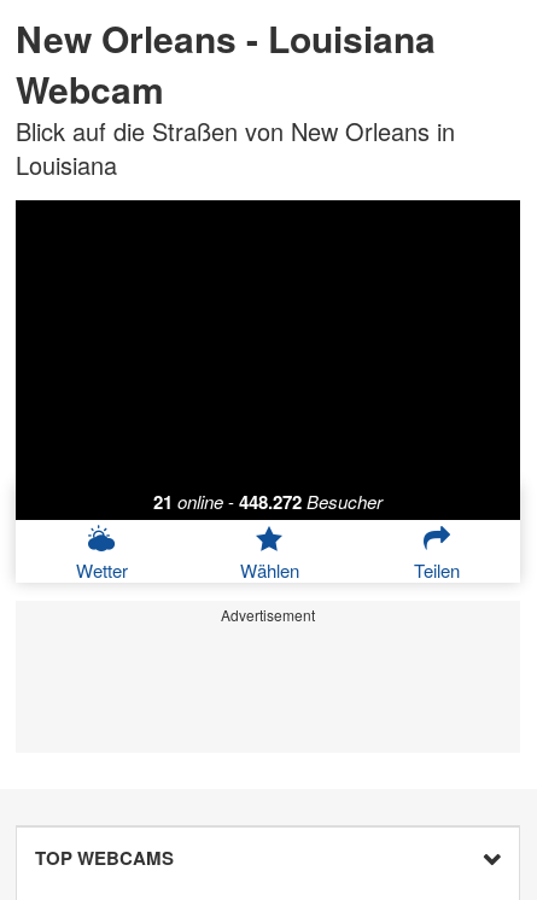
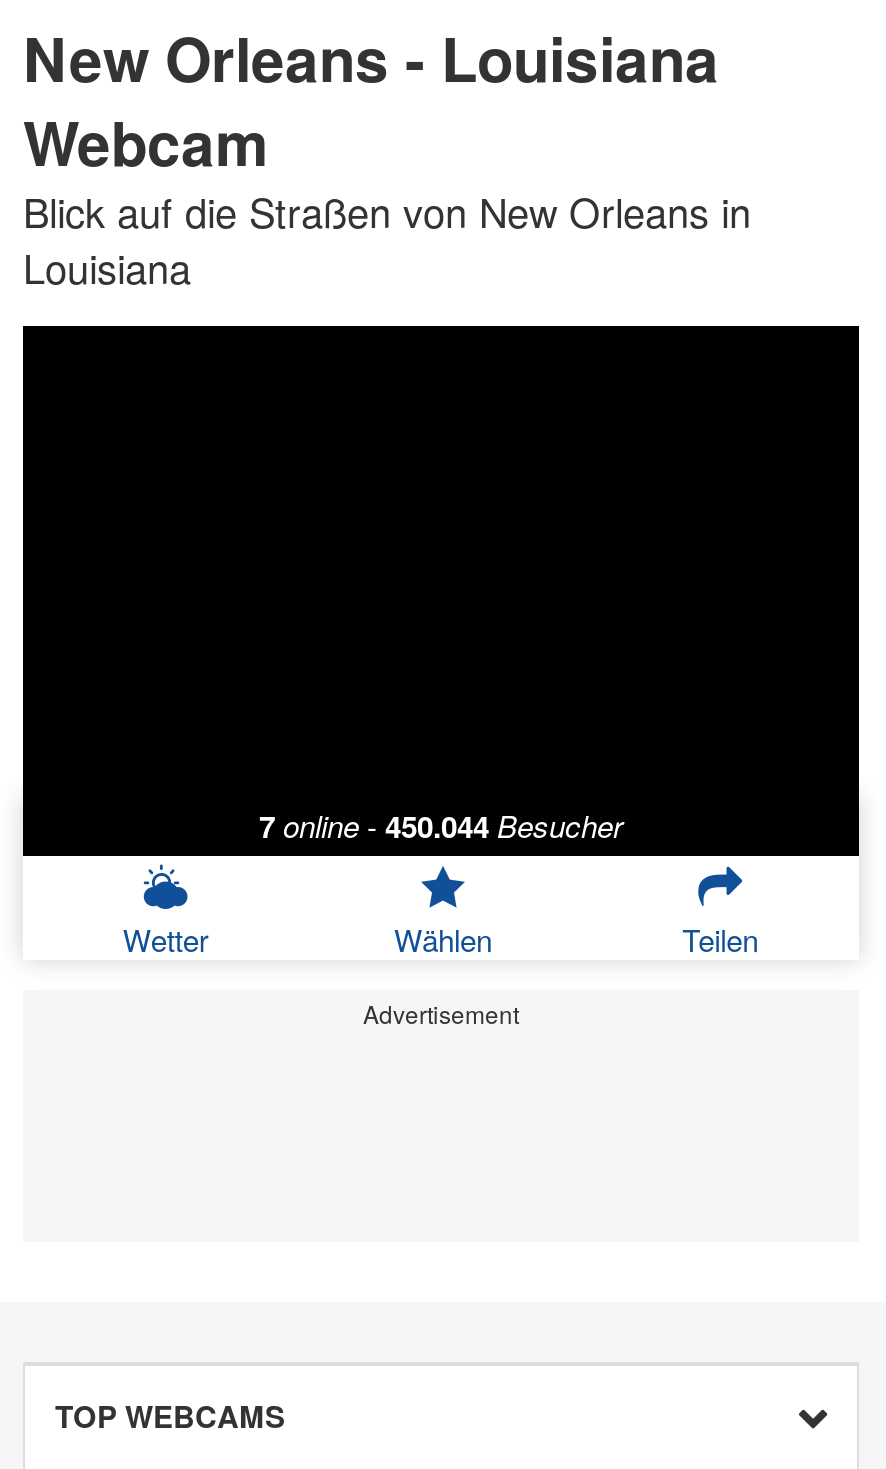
- 21 online - 448.272 Besucher
+ 7 online - 450.044 Besucher
